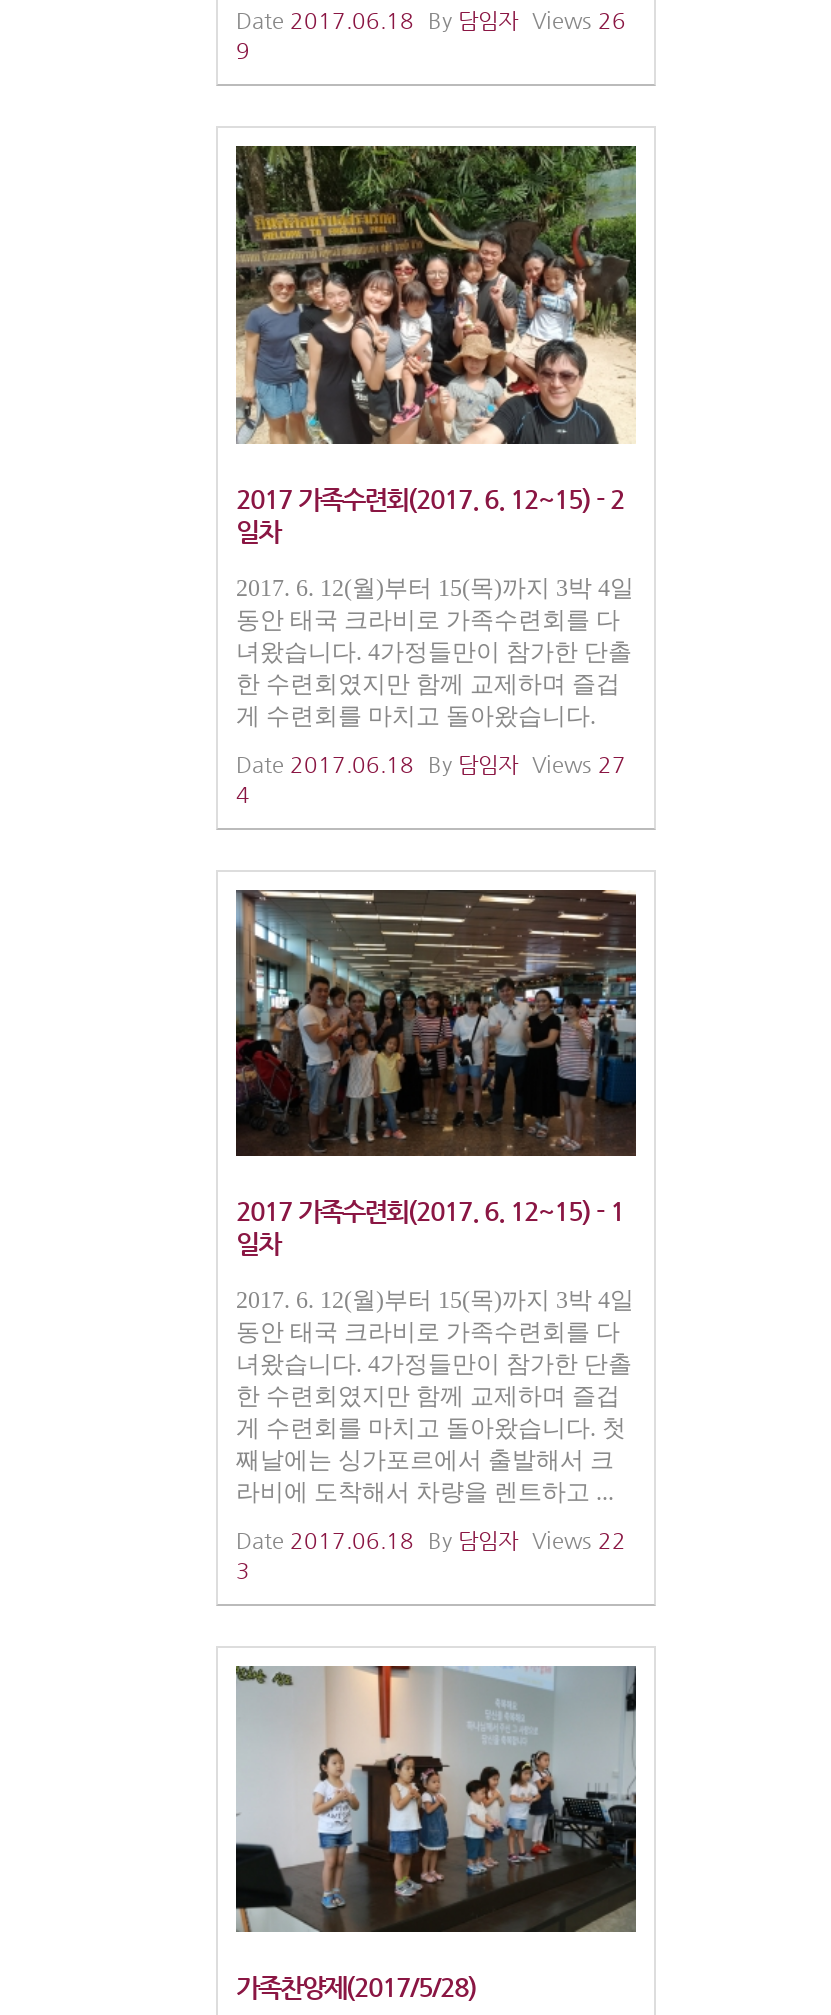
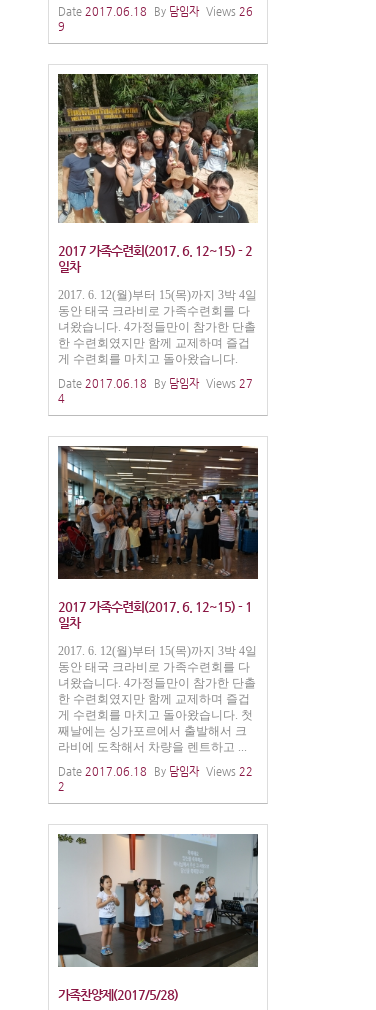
- 3
+ 2
